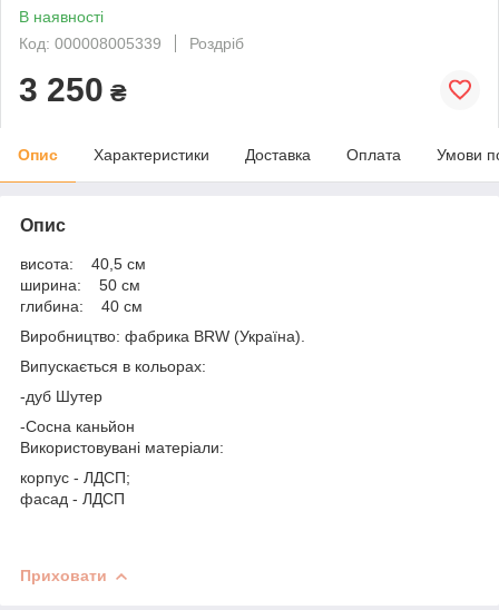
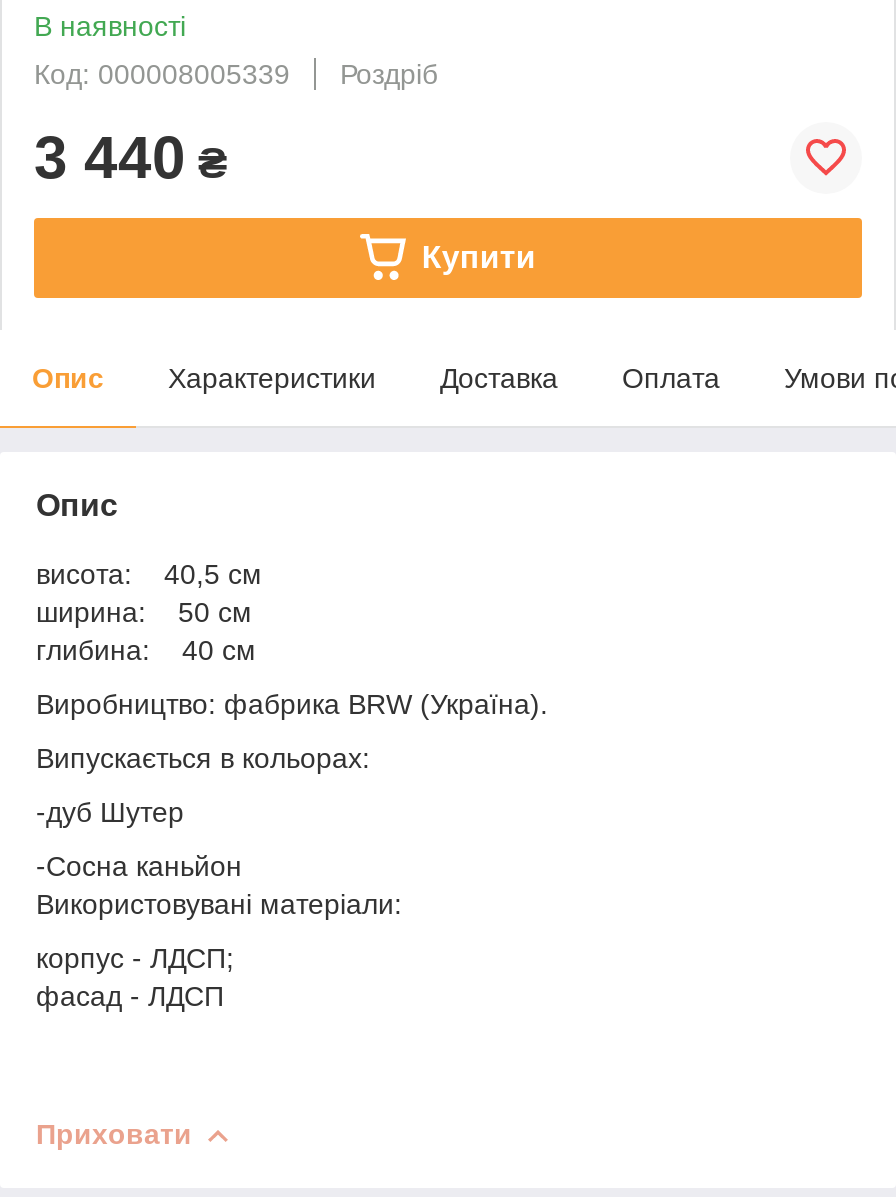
- 3 250 ₴
+ 3 440 ₴
+ Купити
